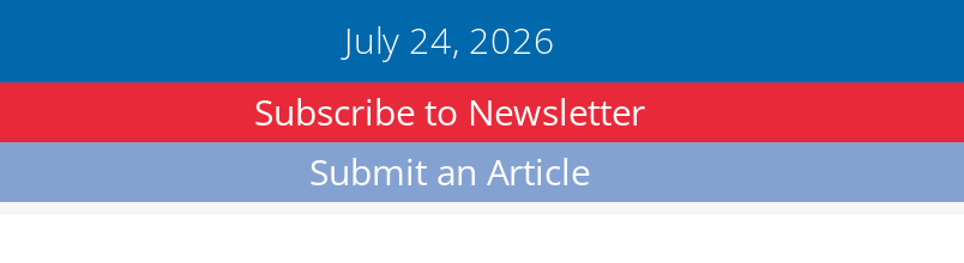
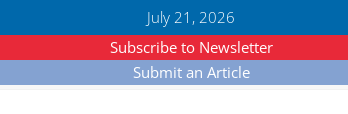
- July 24, 2026
+ July 21, 2026
